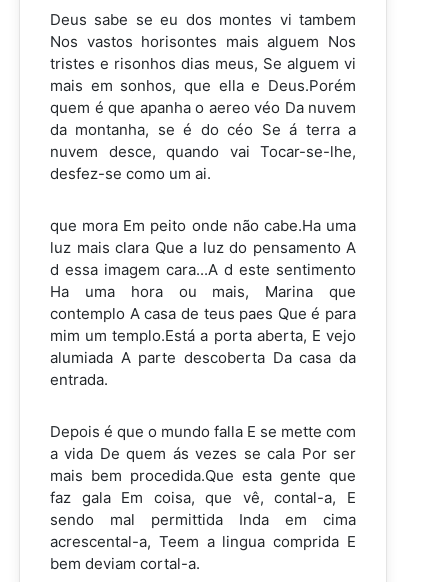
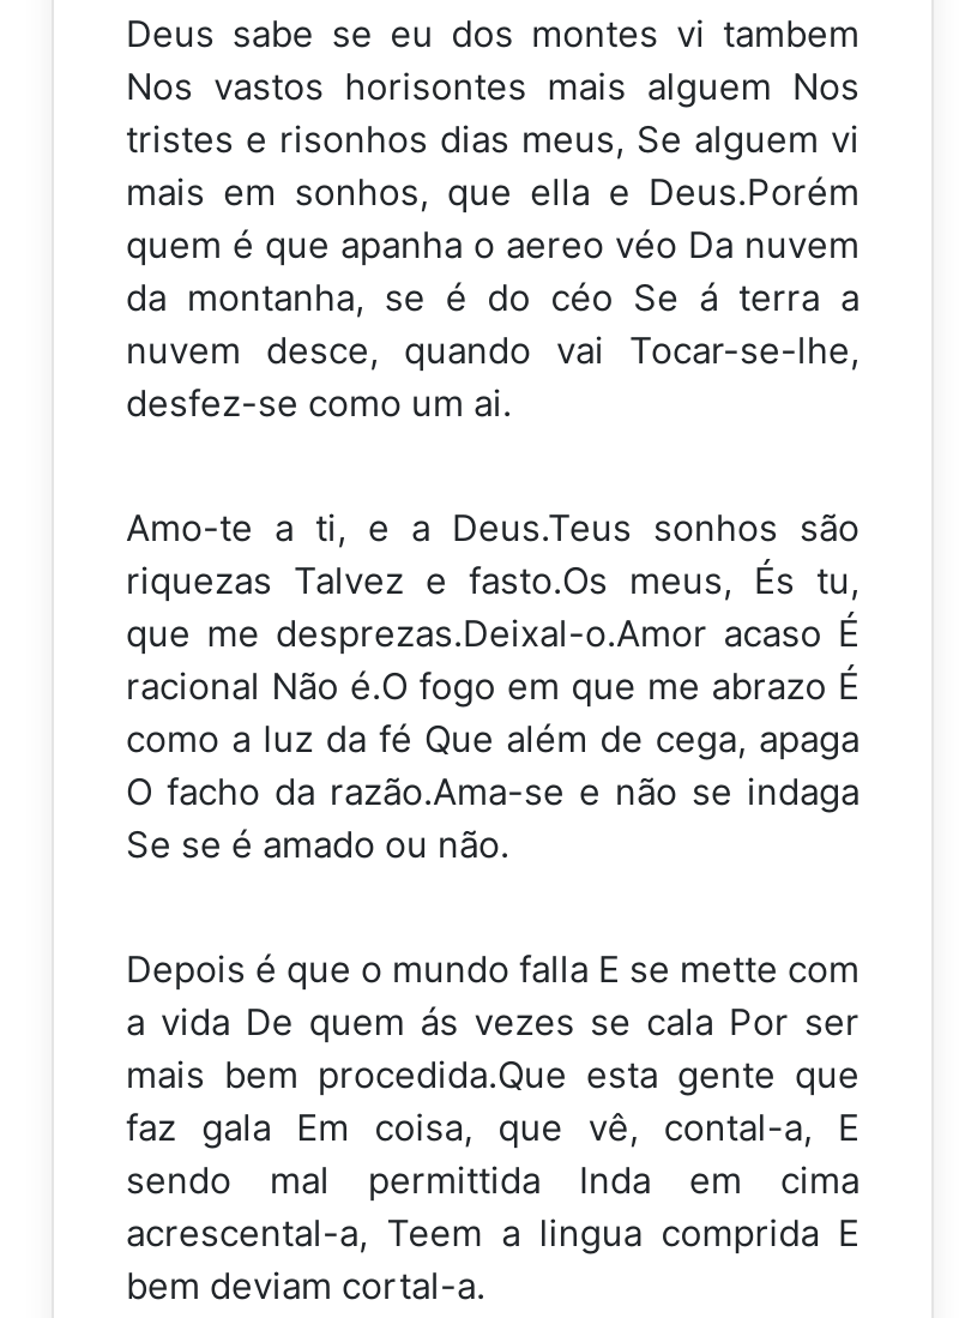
- que mora Em peito onde não cabe.Ha uma
- luz mais clara Que a luz do pensamento A
- d essa imagem cara...A d este sentimento
- Ha uma hora ou mais, Marina que
- contemplo A casa de teus paes Que é para
- mim um templo.Está a porta aberta, E vejo
- alumiada A parte descoberta Da casa da
- entrada.
+ Amo-te a ti, e a Deus.Teus sonhos são
+ riquezas Talvez e fasto.Os meus, És tu,
+ que me desprezas.Deixal-o.Amor acaso É
+ racional Não é.O fogo em que me abrazo É
+ como a luz da fé Que além de cega, apaga
+ O facho da razão.Ama-se e não se indaga
+ Se se é amado ou não.
